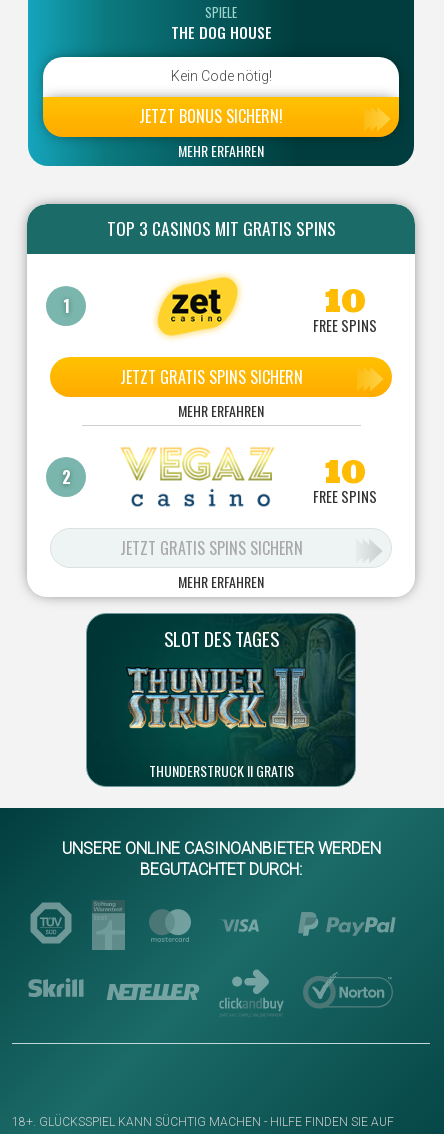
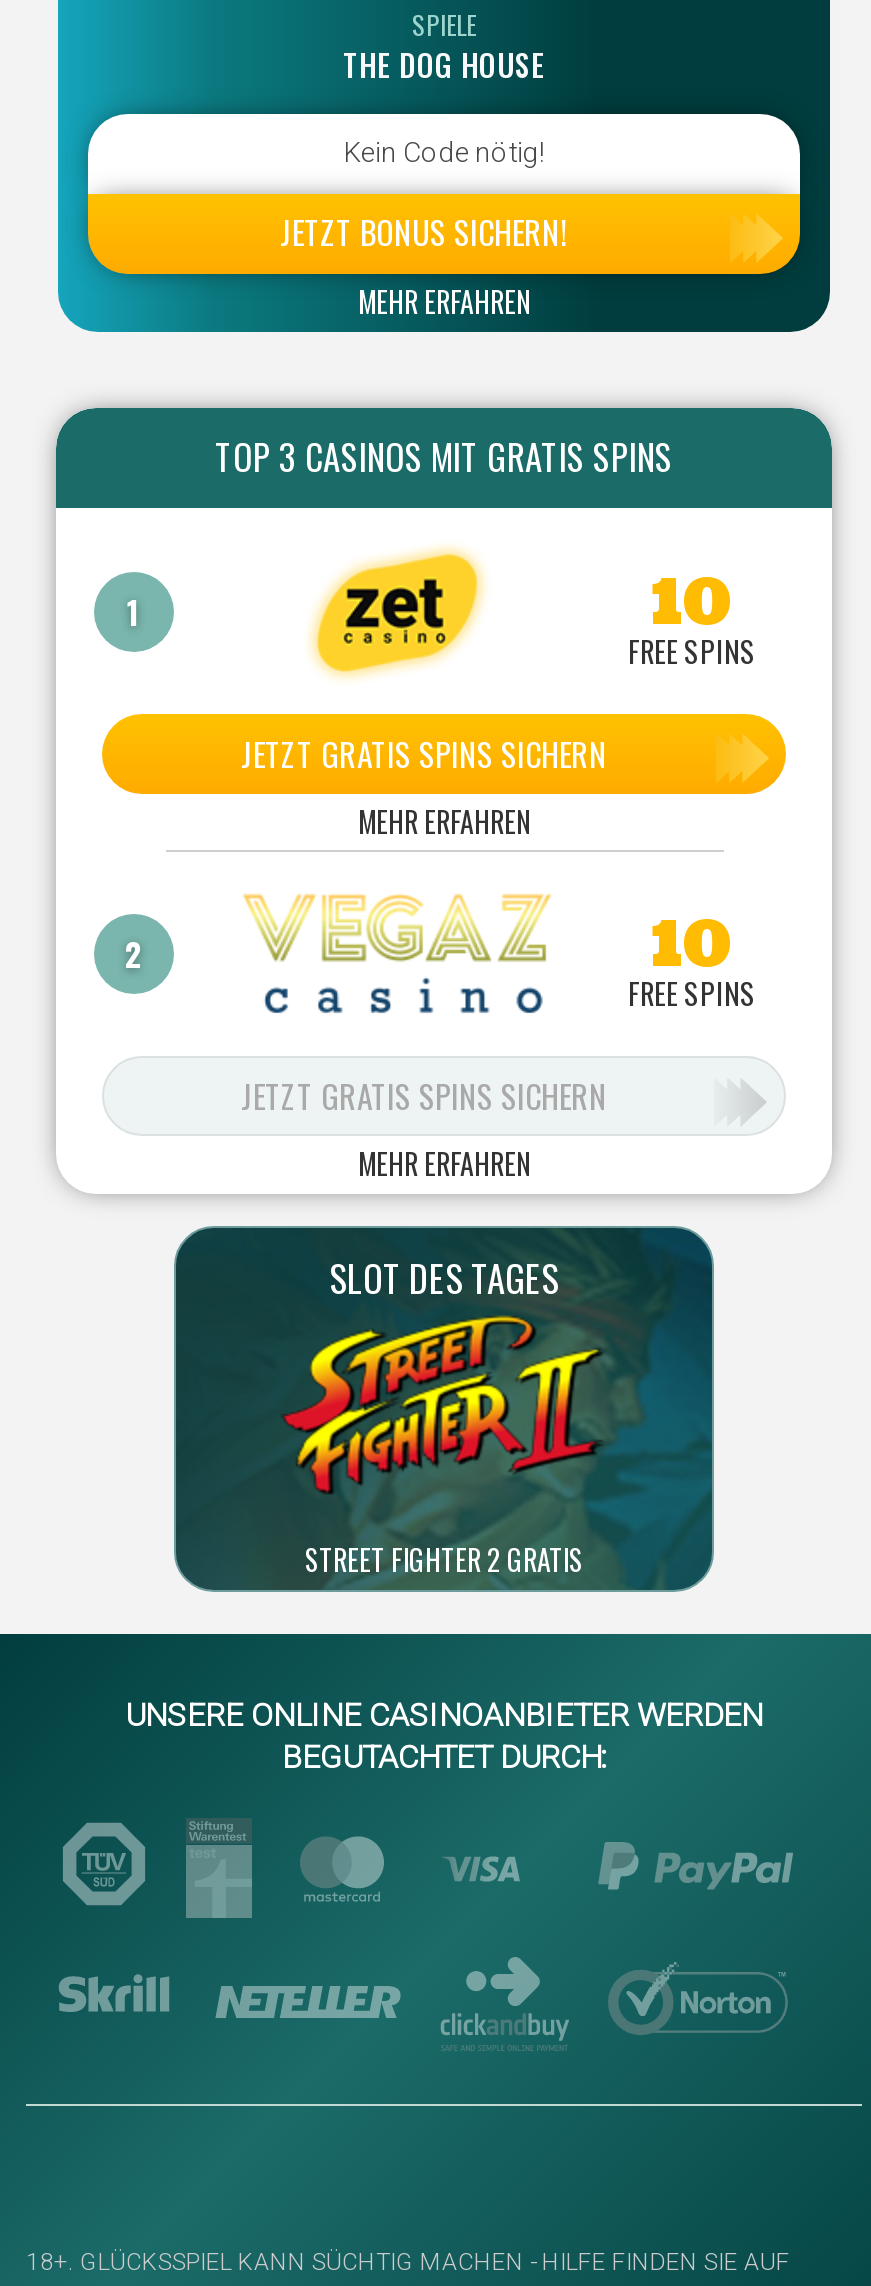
- [image]
- THUNDERSTRUCK II GRATIS
+ [image]
+ STREET FIGHTER 2 GRATIS
